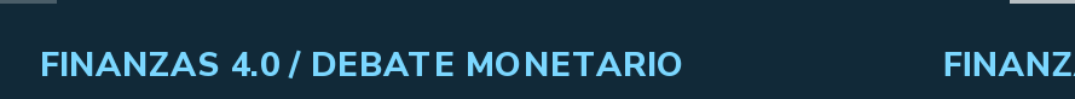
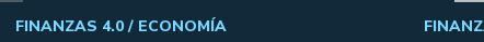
- FINANZAS 4.0 / DEBATE MONETARIO
+ FINANZAS 4.0 / ECONOMÍA
